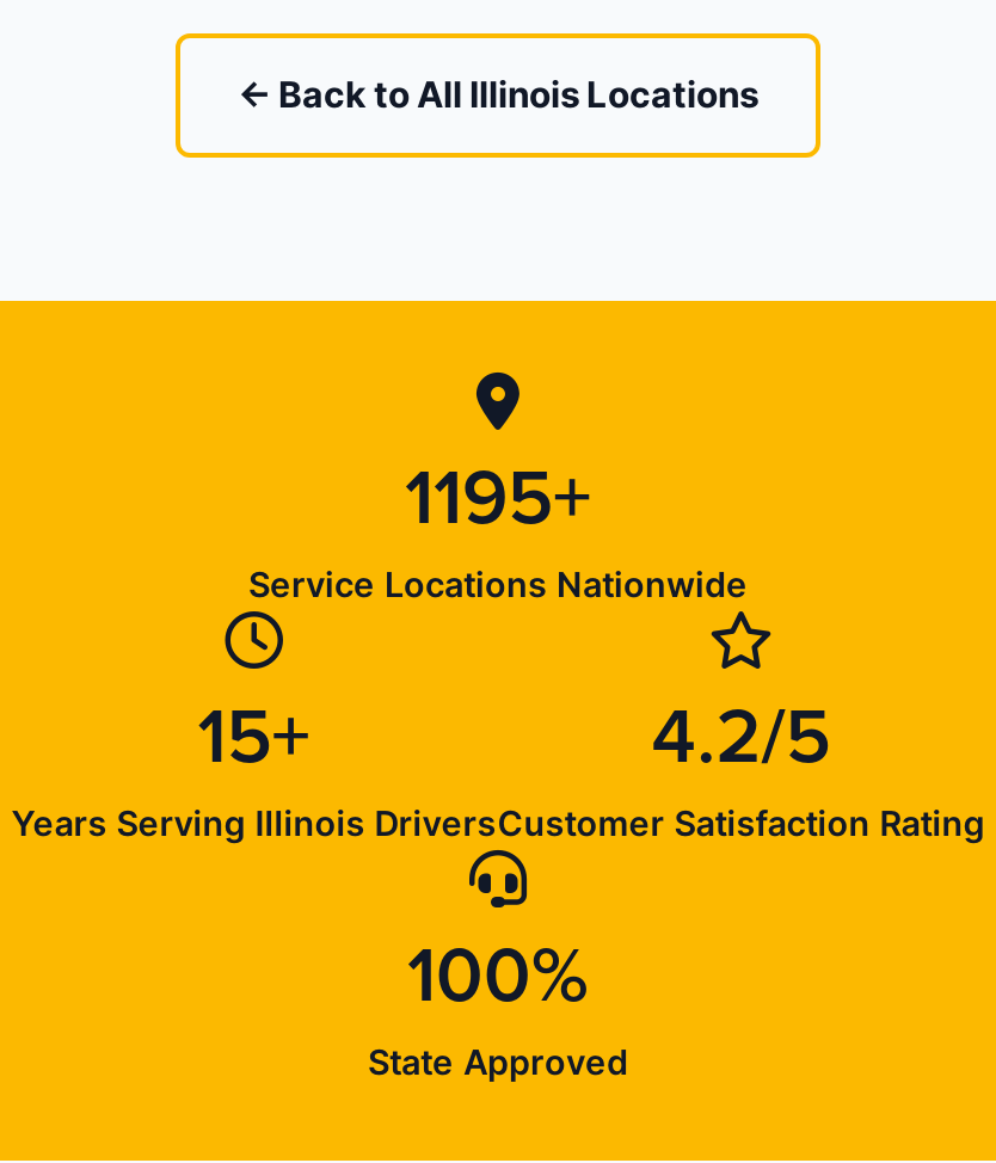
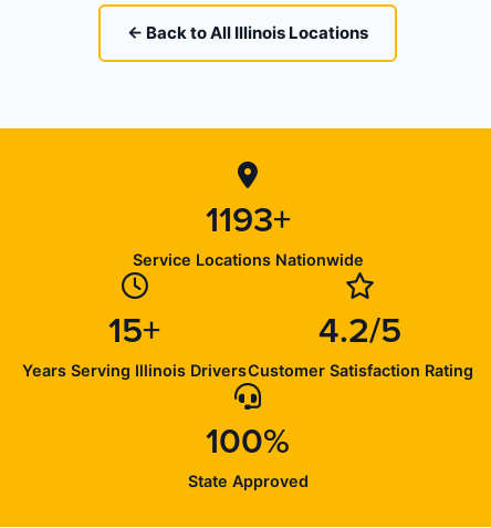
- 1195+
+ 1193+
